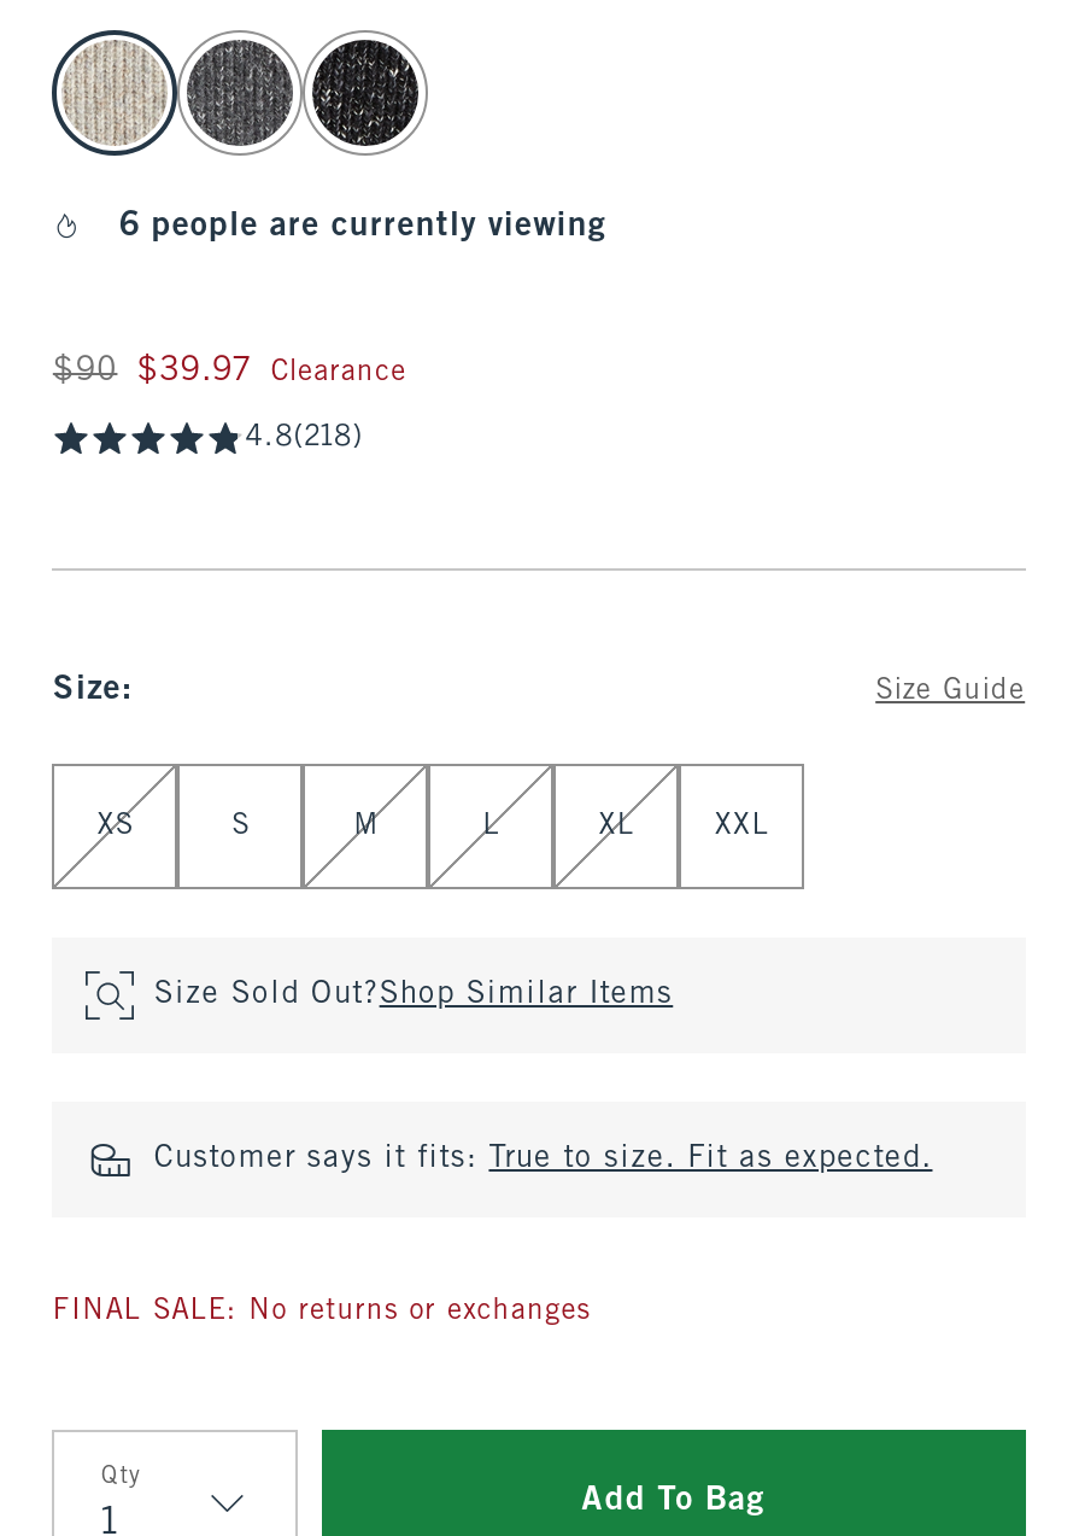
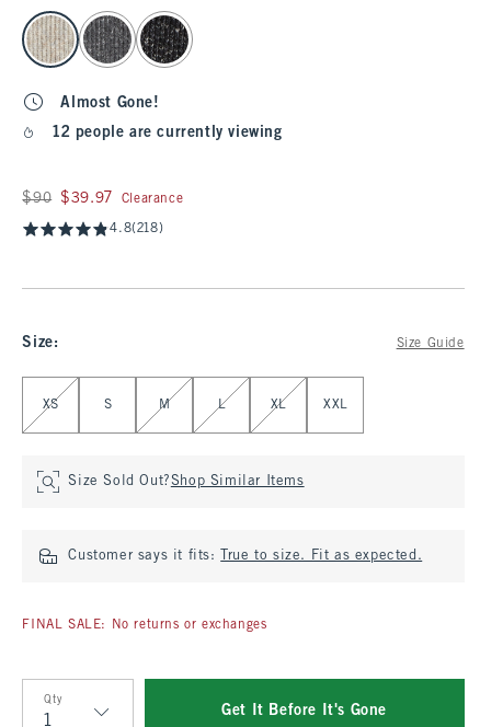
- 6 people are currently viewing
+ Almost Gone!
+ 12 people are currently viewing

- Add To Bag
+ Get It Before It's Gone
